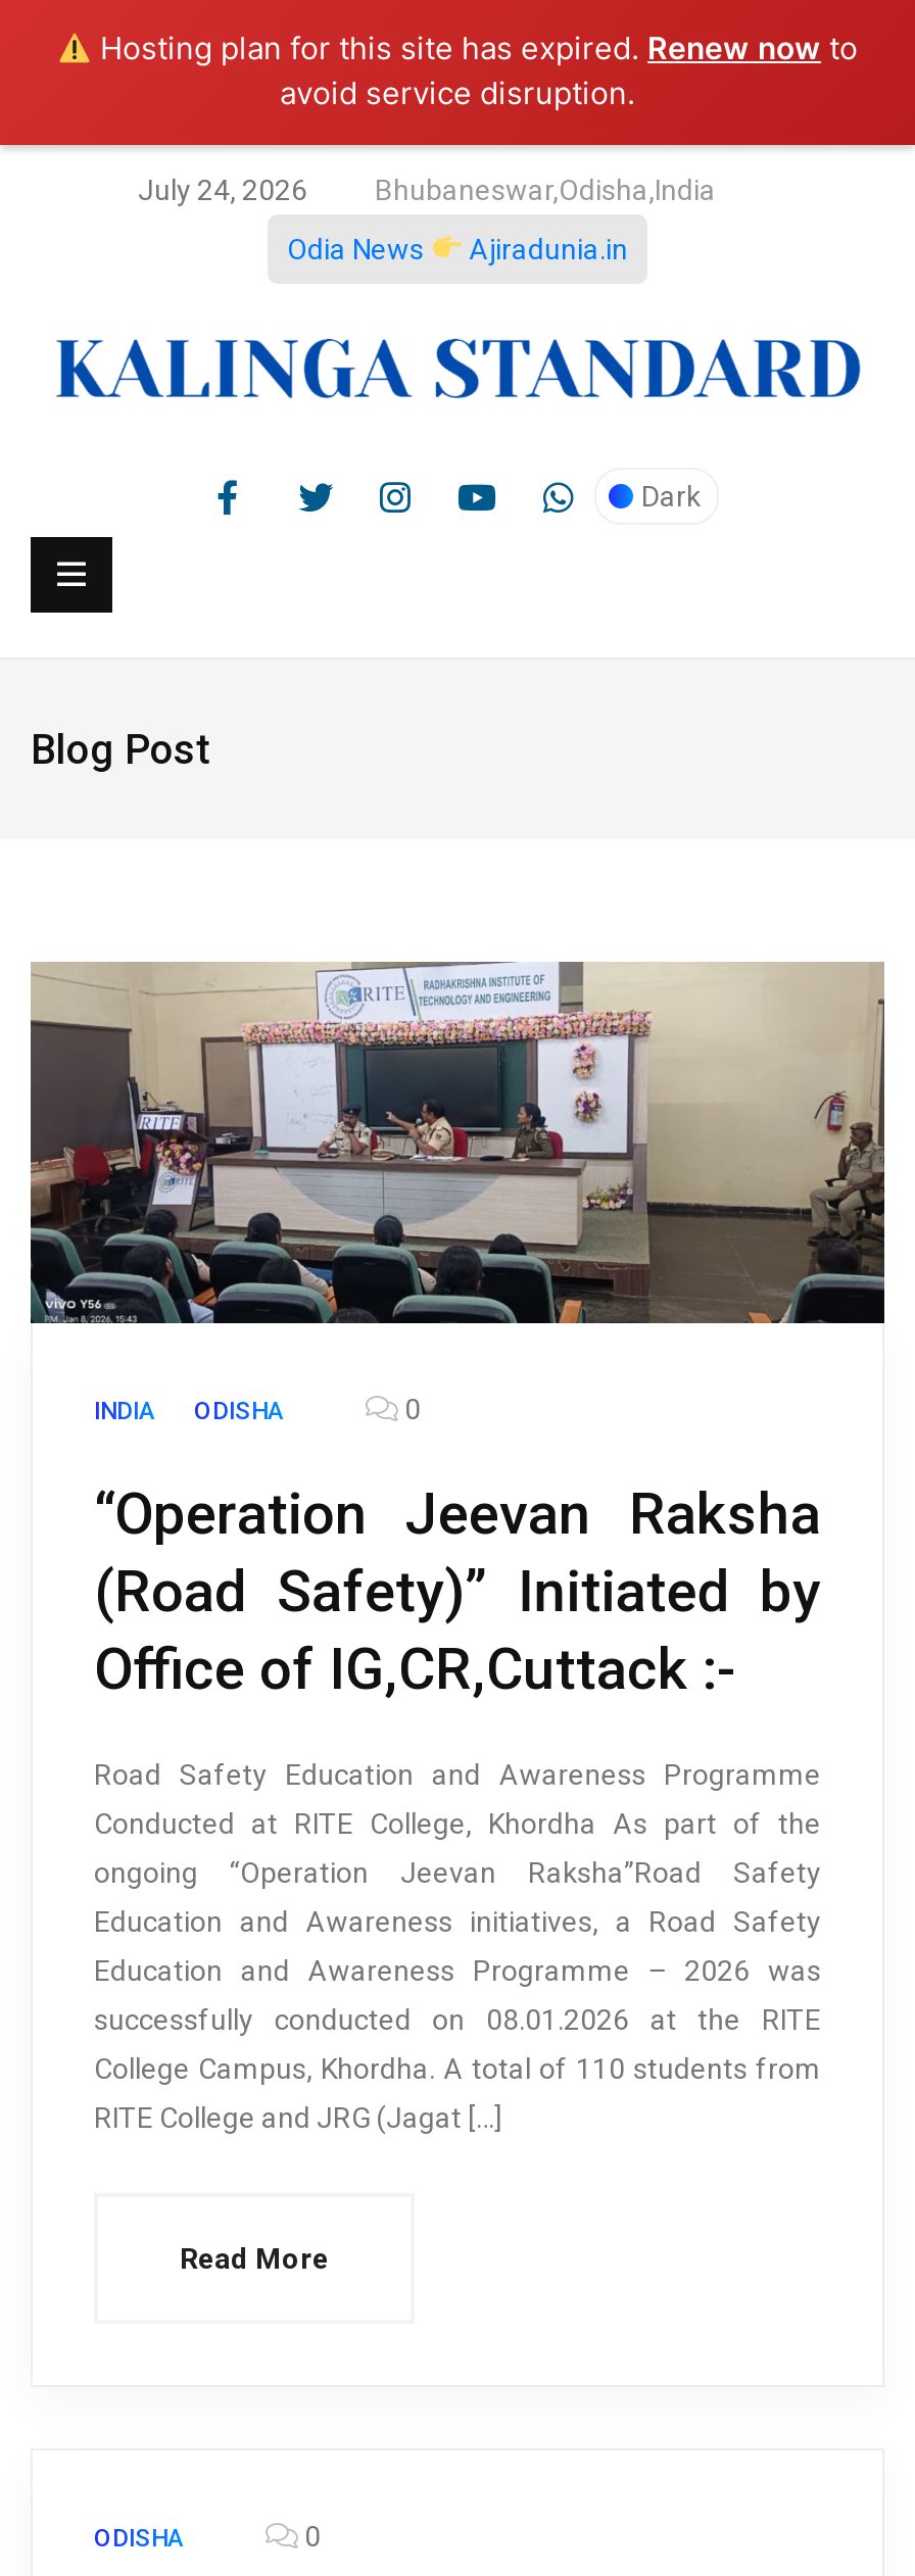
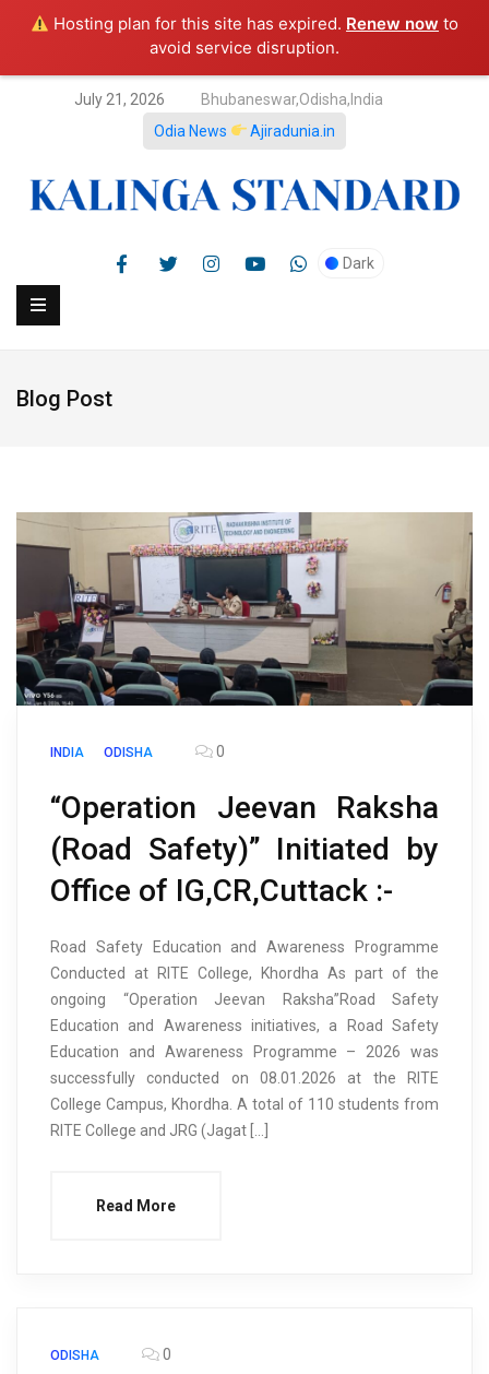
- July 24, 2026
+ July 21, 2026
